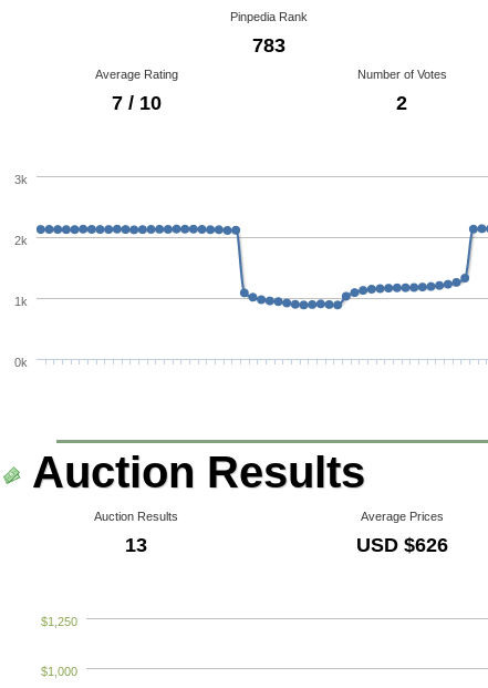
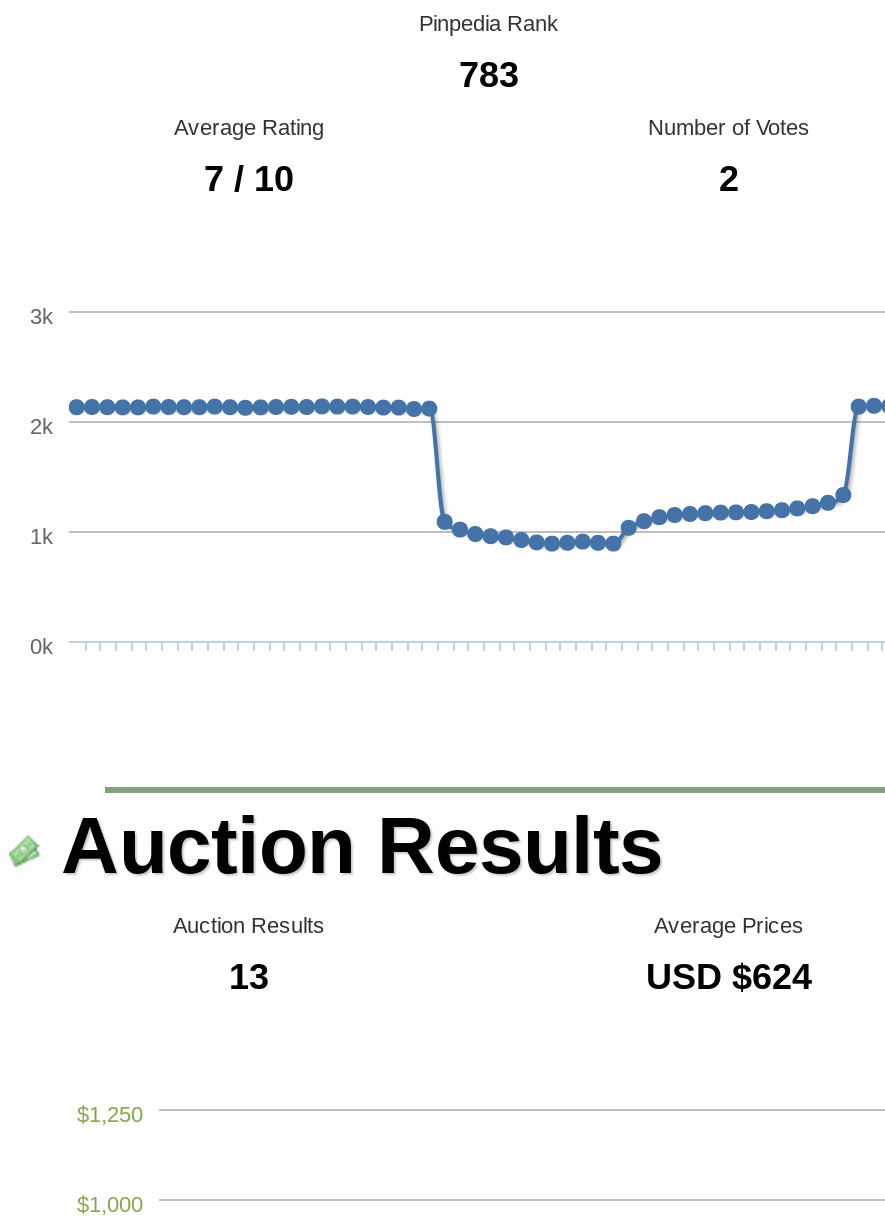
- USD $626
+ USD $624
